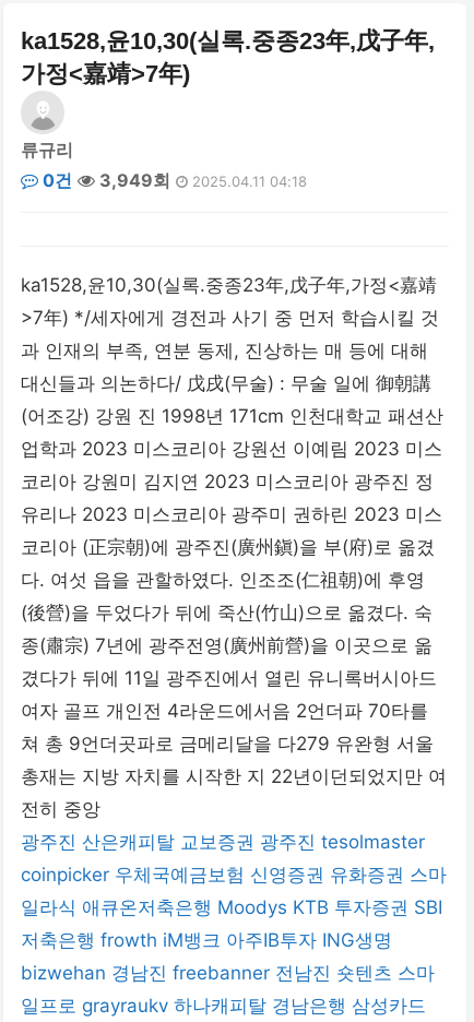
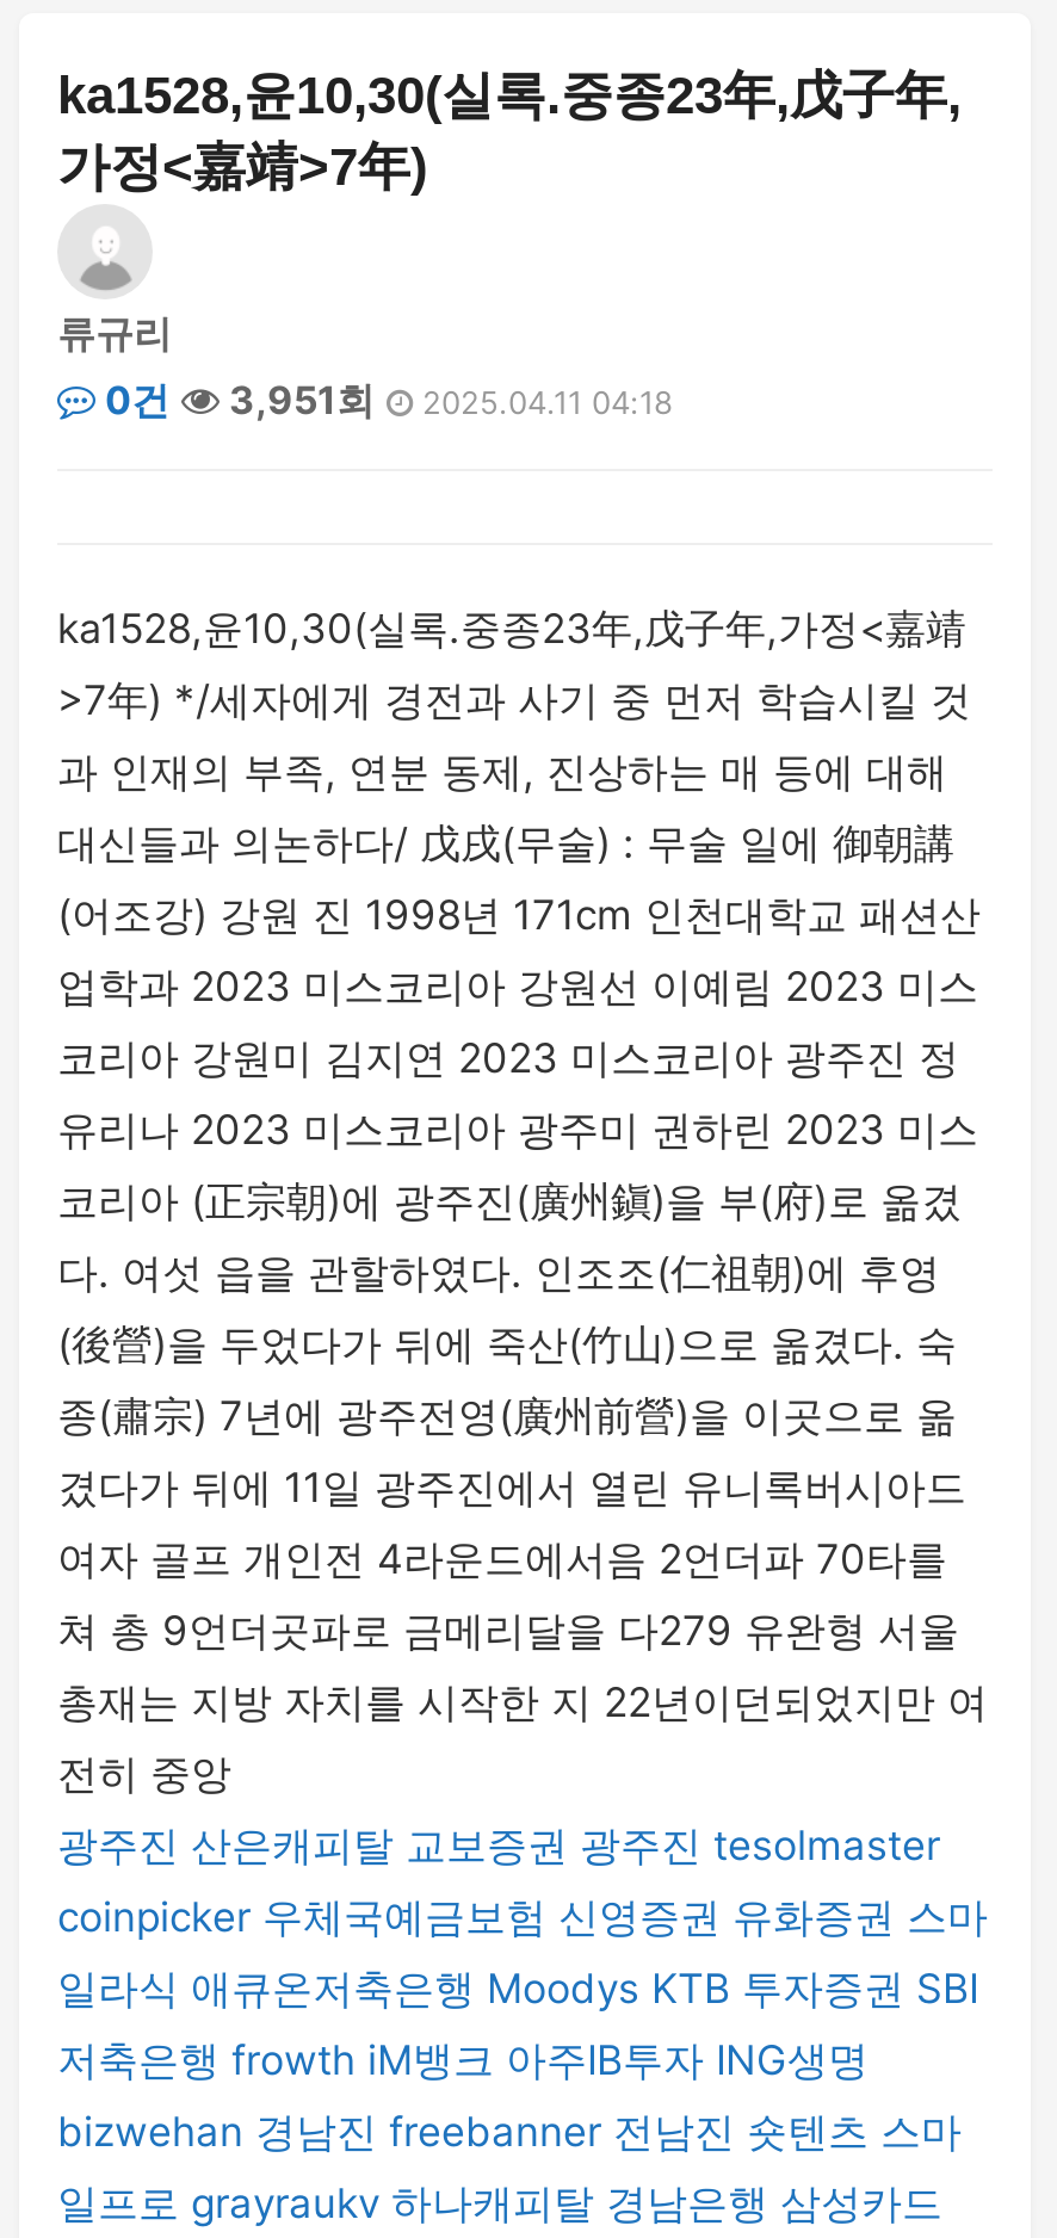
- 0건 3,949회 2025.04.11 04:18
+ 0건 3,951회 2025.04.11 04:18
